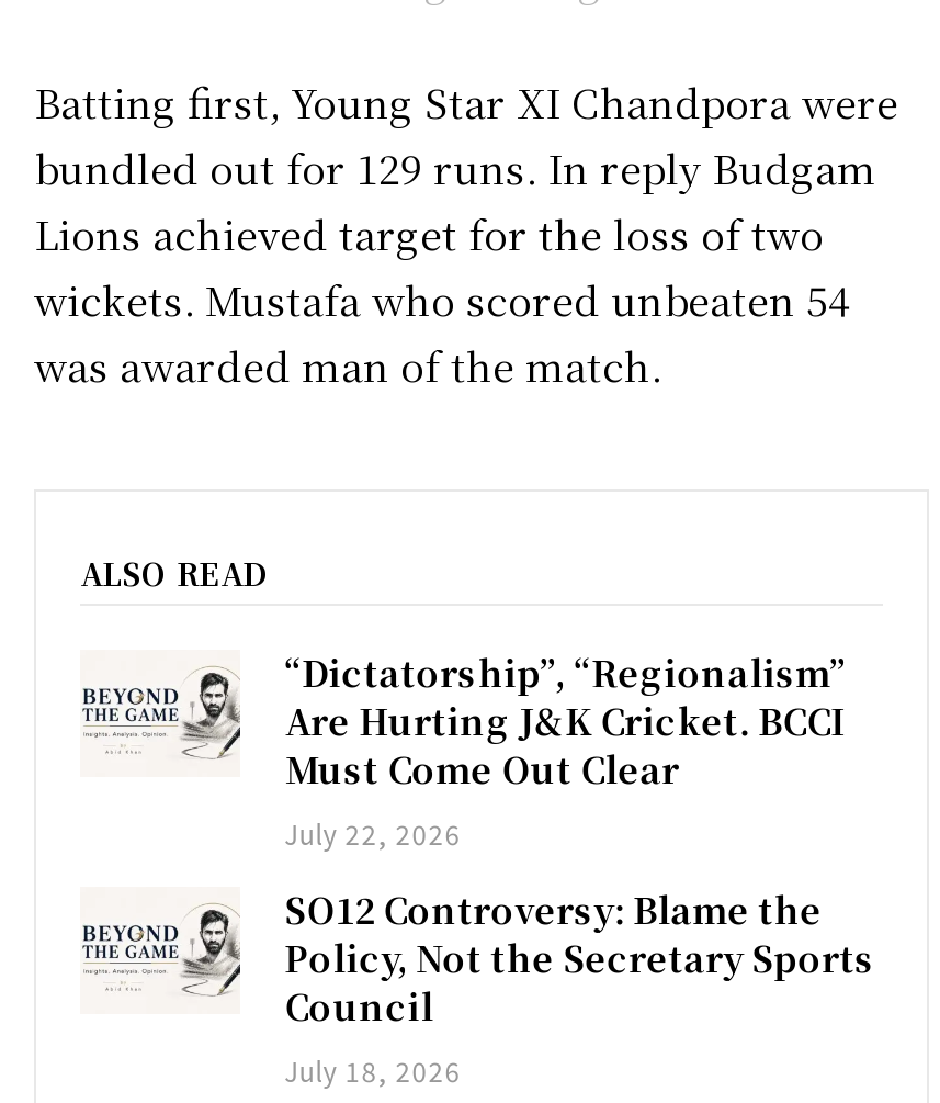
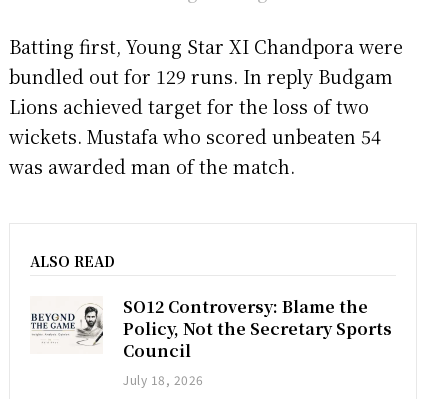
- “Dictatorship”, “Regionalism”
- Are Hurting J&K Cricket. BCCI
- Must Come Out Clear
- July 22, 2026
